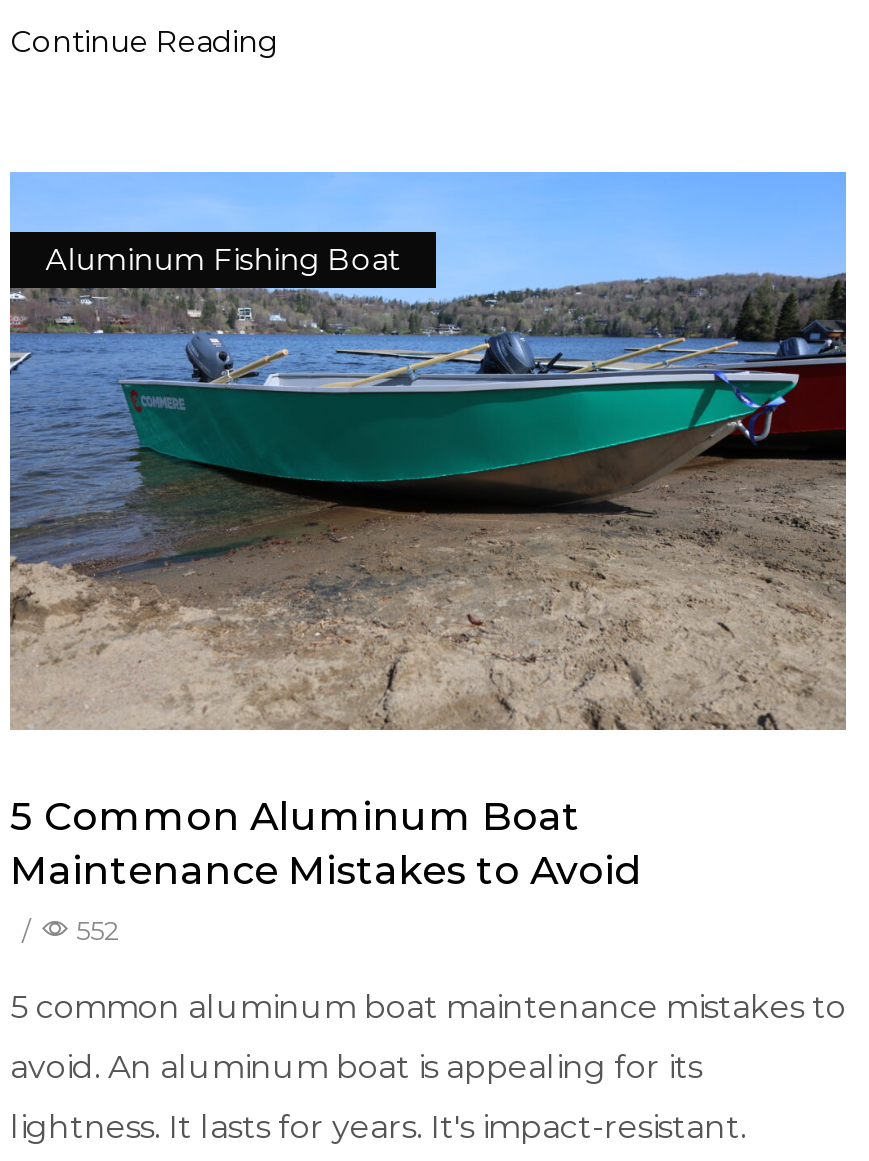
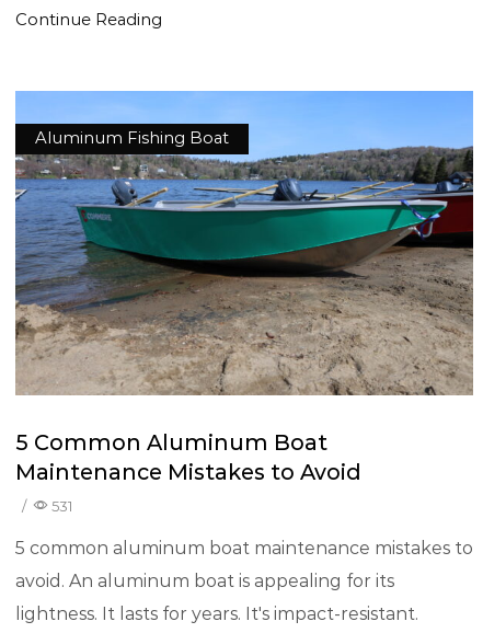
- 552
+ 531
